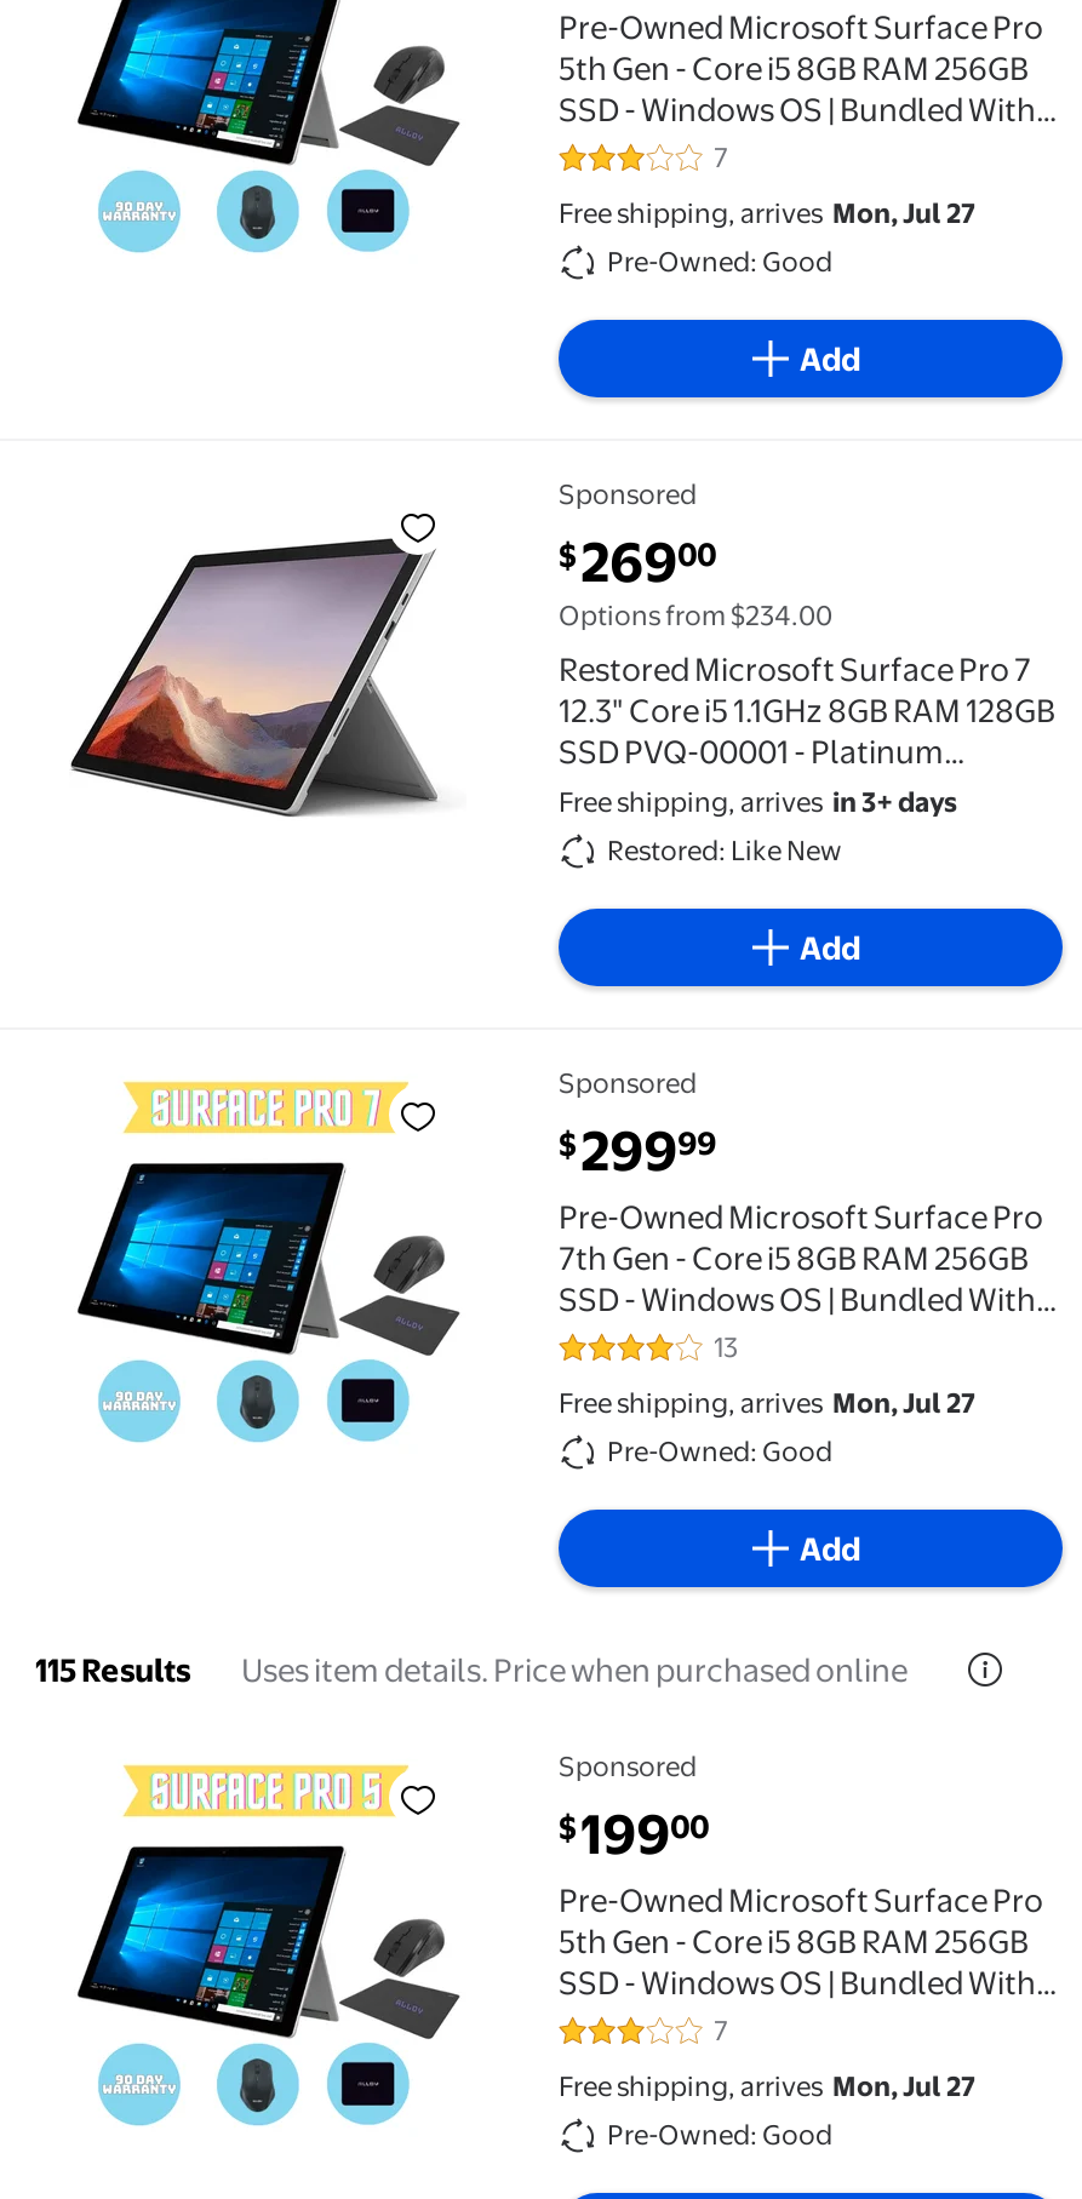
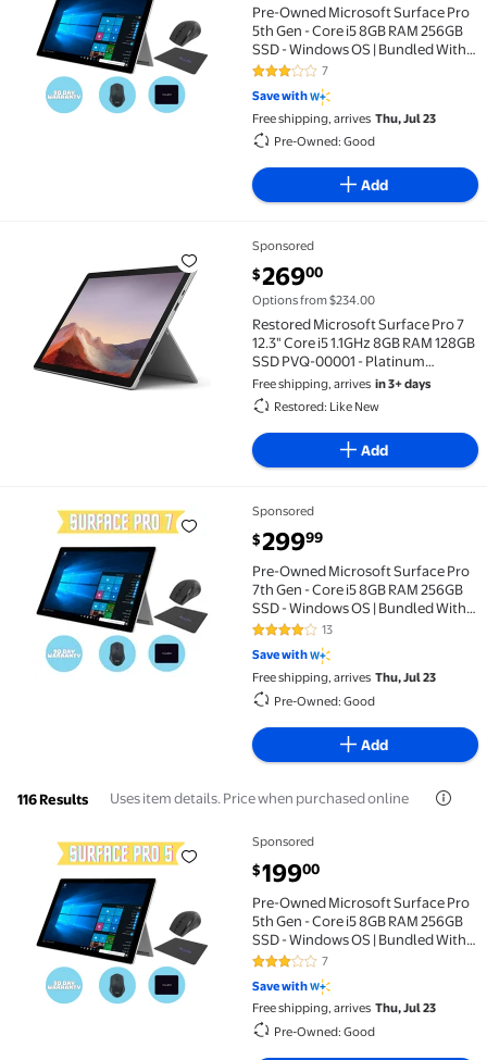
- Free shipping, arrives Mon, Jul 27
+ Save with
+ Free shipping, arrives Thu, Jul 23

- Free shipping, arrives Mon, Jul 27
+ Save with
+ Free shipping, arrives Thu, Jul 23

- 115 Results Uses item details. Price when purchased online
+ 116 Results Uses item details. Price when purchased online

- Free shipping, arrives Mon, Jul 27
+ Save with
+ Free shipping, arrives Thu, Jul 23
